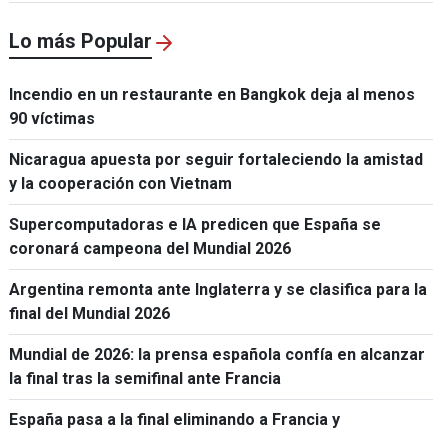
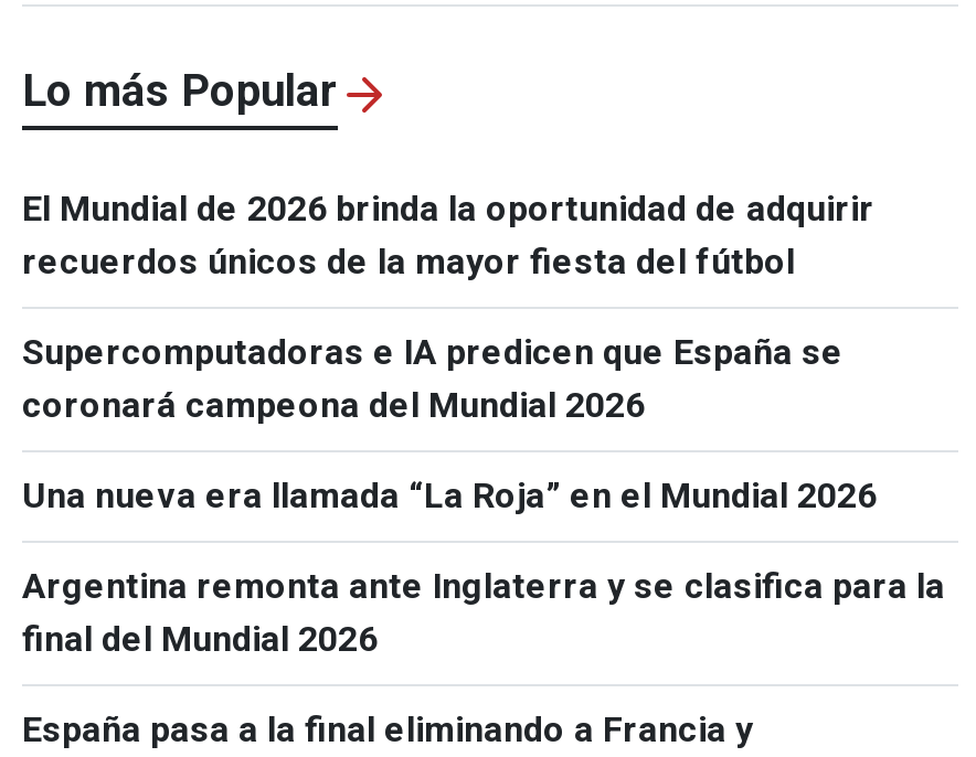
- Incendio en un restaurante en Bangkok deja al menos
- 90 víctimas
- Nicaragua apuesta por seguir fortaleciendo la amistad
- y la cooperación con Vietnam
+ El Mundial de 2026 brinda la oportunidad de adquirir
+ recuerdos únicos de la mayor fiesta del fútbol

+ Una nueva era llamada “La Roja” en el Mundial 2026

- Mundial de 2026: la prensa española confía en alcanzar
- la final tras la semifinal ante Francia
